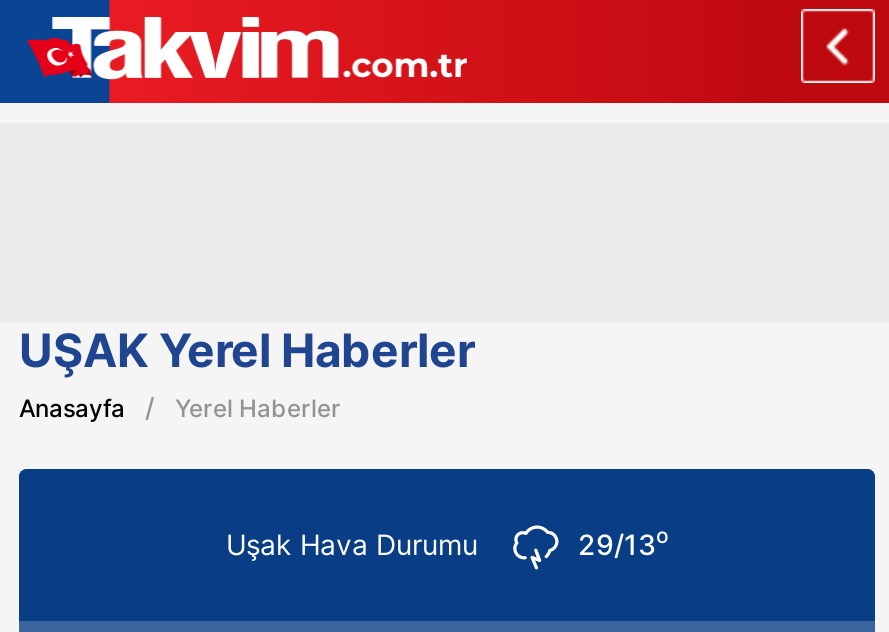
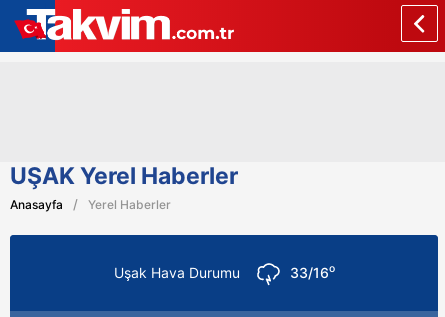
- 29/13o
+ 33/16o
